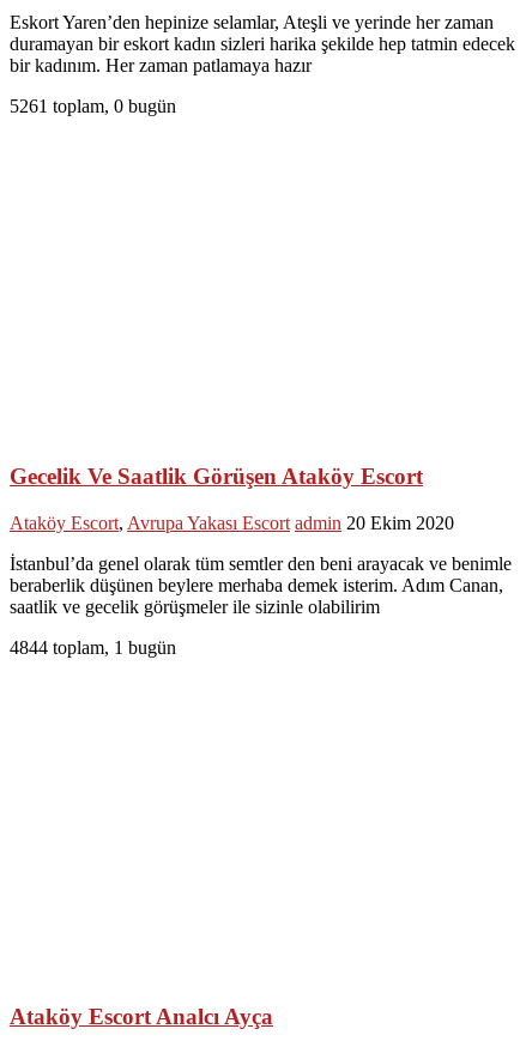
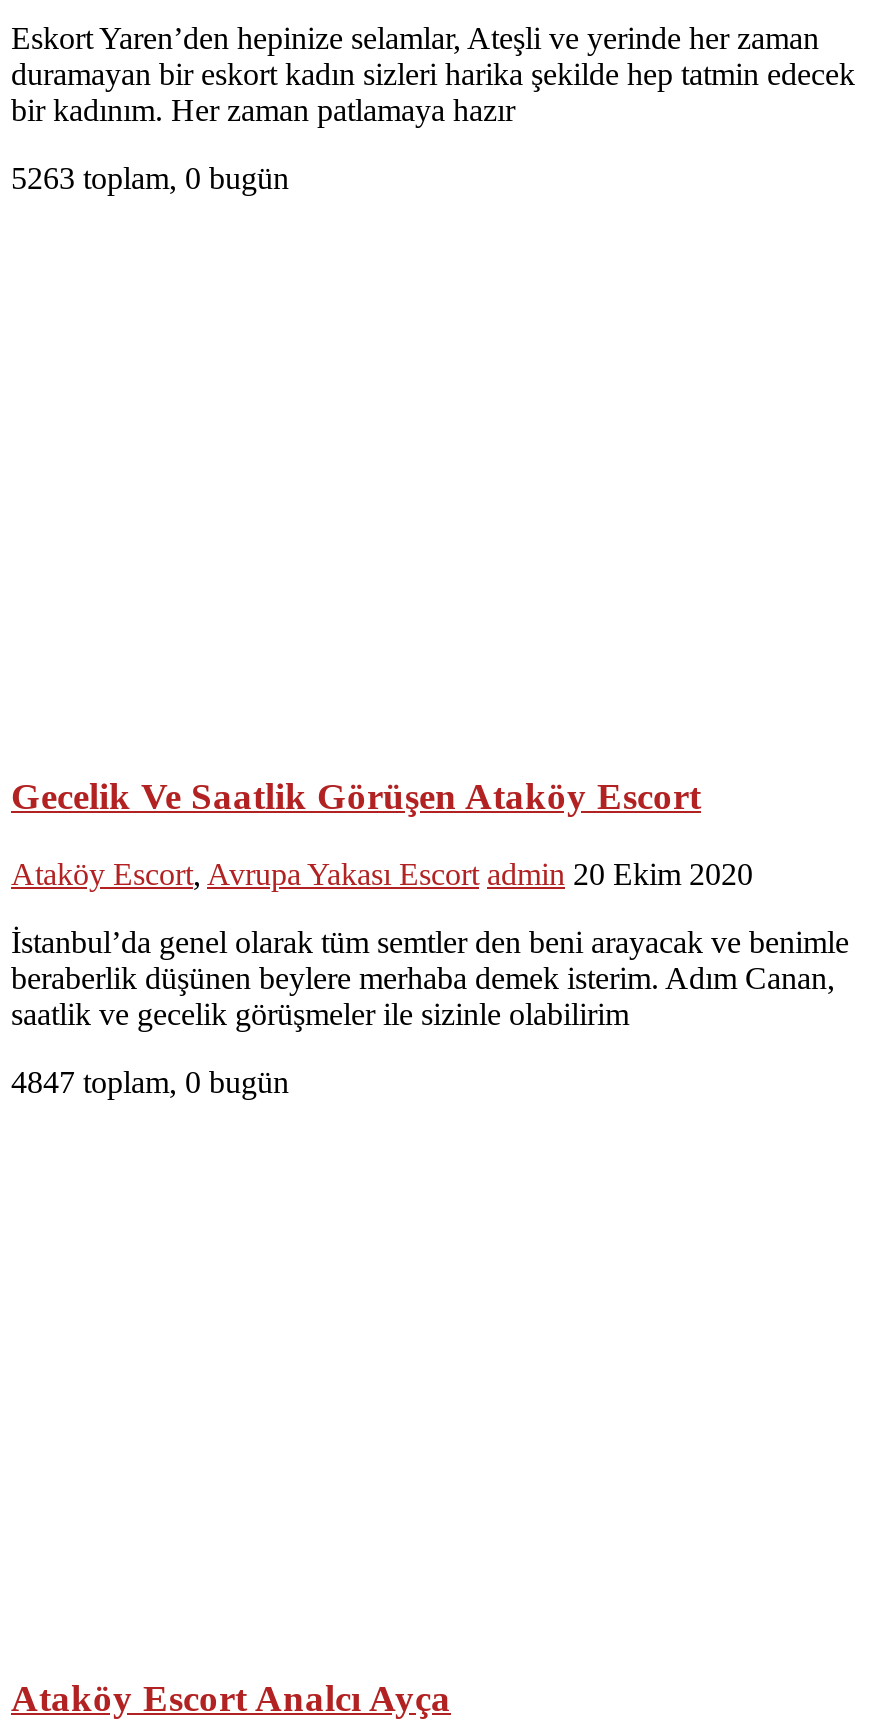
- 5261 toplam, 0 bugün
+ 5263 toplam, 0 bugün

- 4844 toplam, 1 bugün
+ 4847 toplam, 0 bugün
